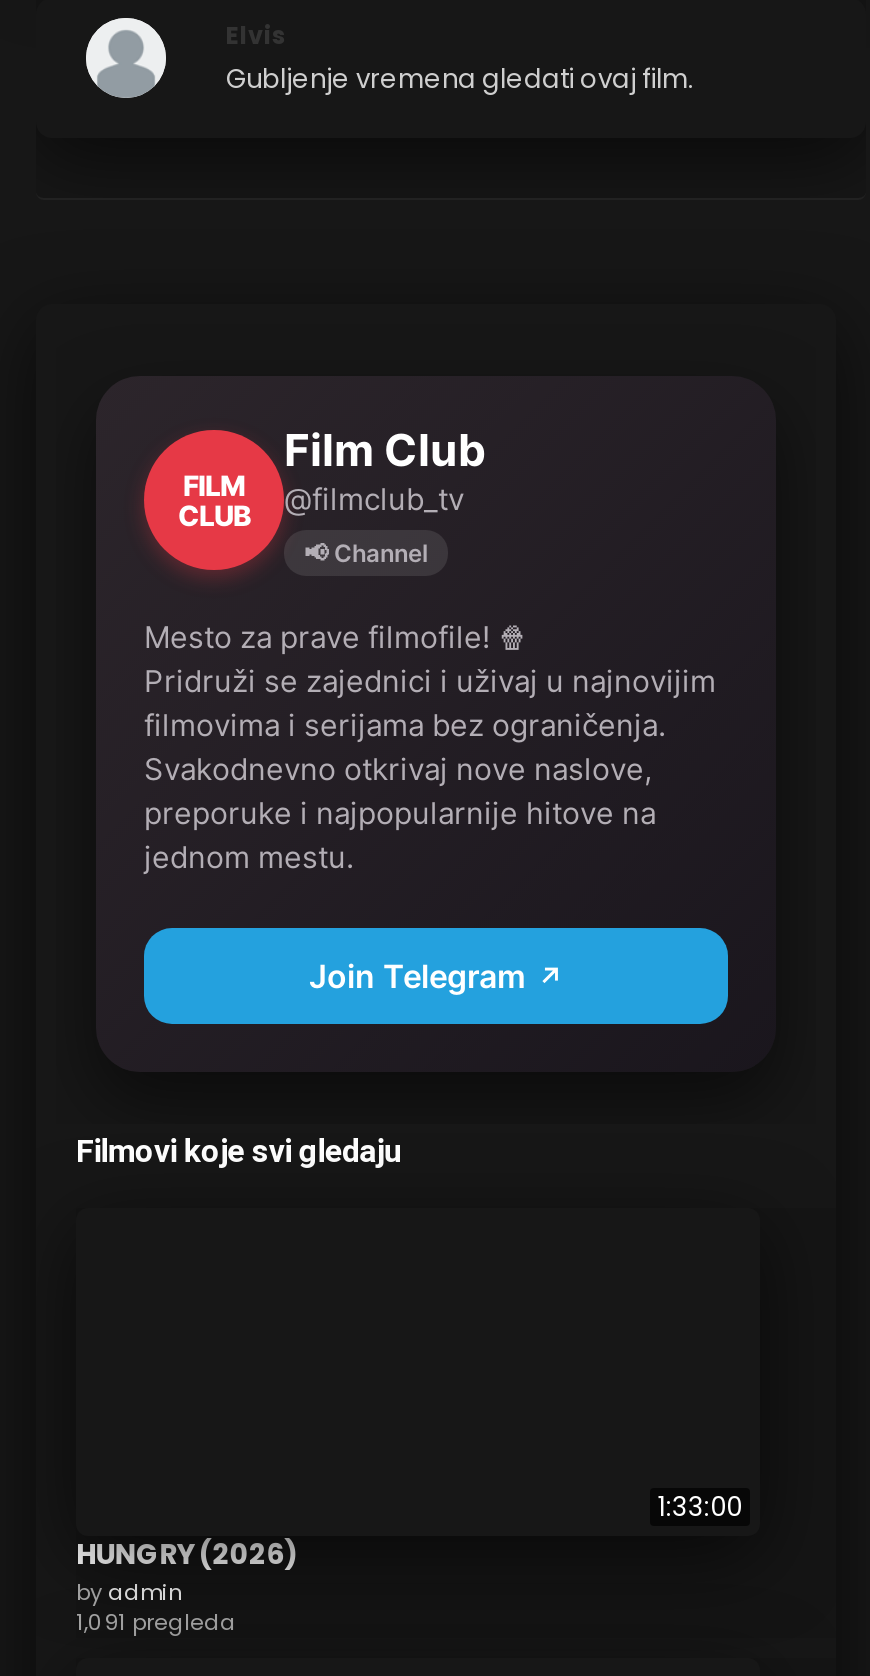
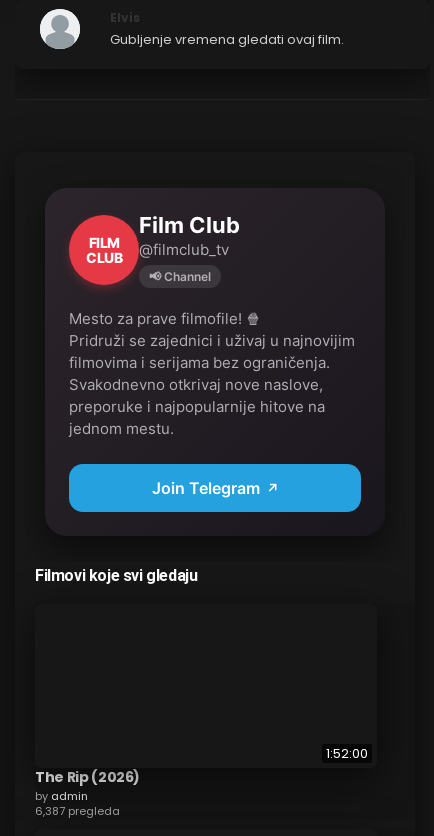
- 1:33:00
- HUNGRY (2026)
+ 1:52:00
+ The Rip (2026)

- 1,091 pregleda
+ 6,387 pregleda
